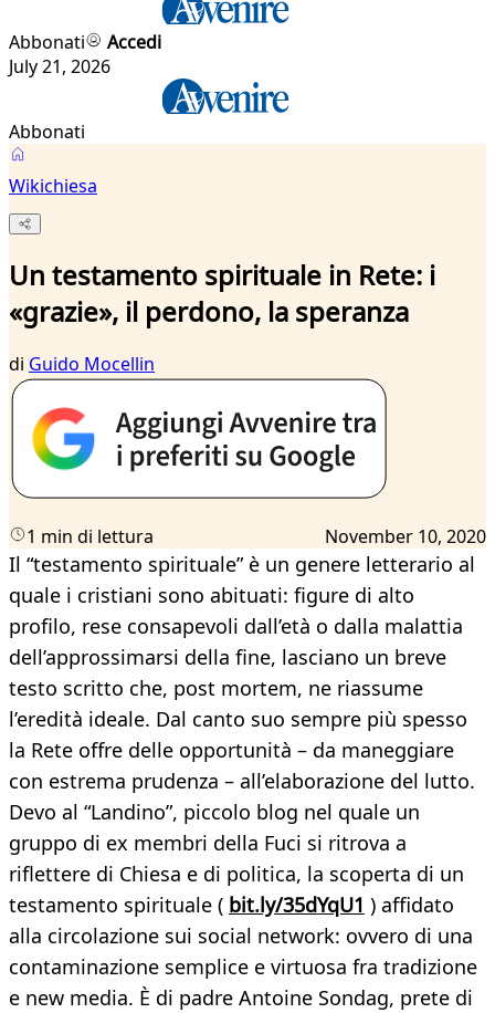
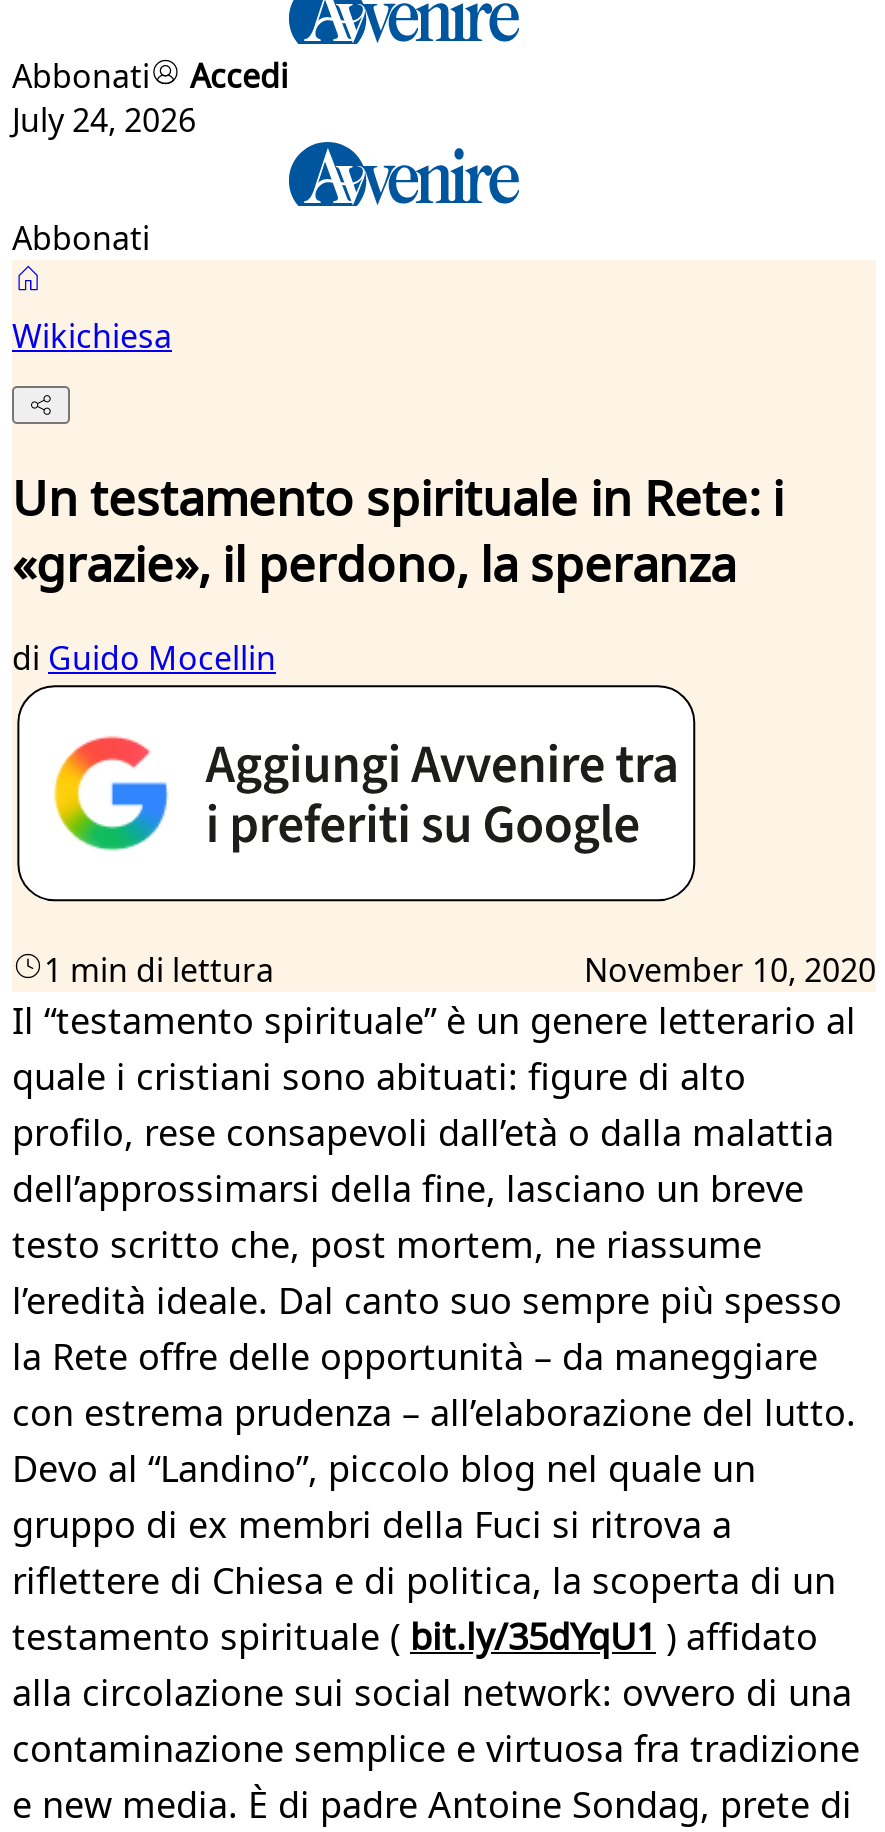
- July 21, 2026
+ July 24, 2026
